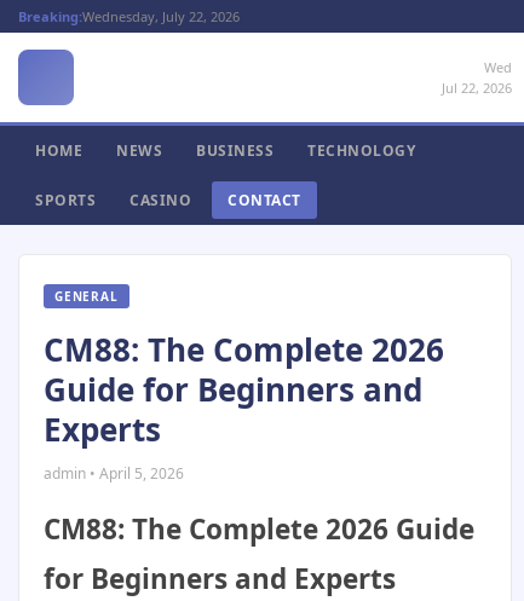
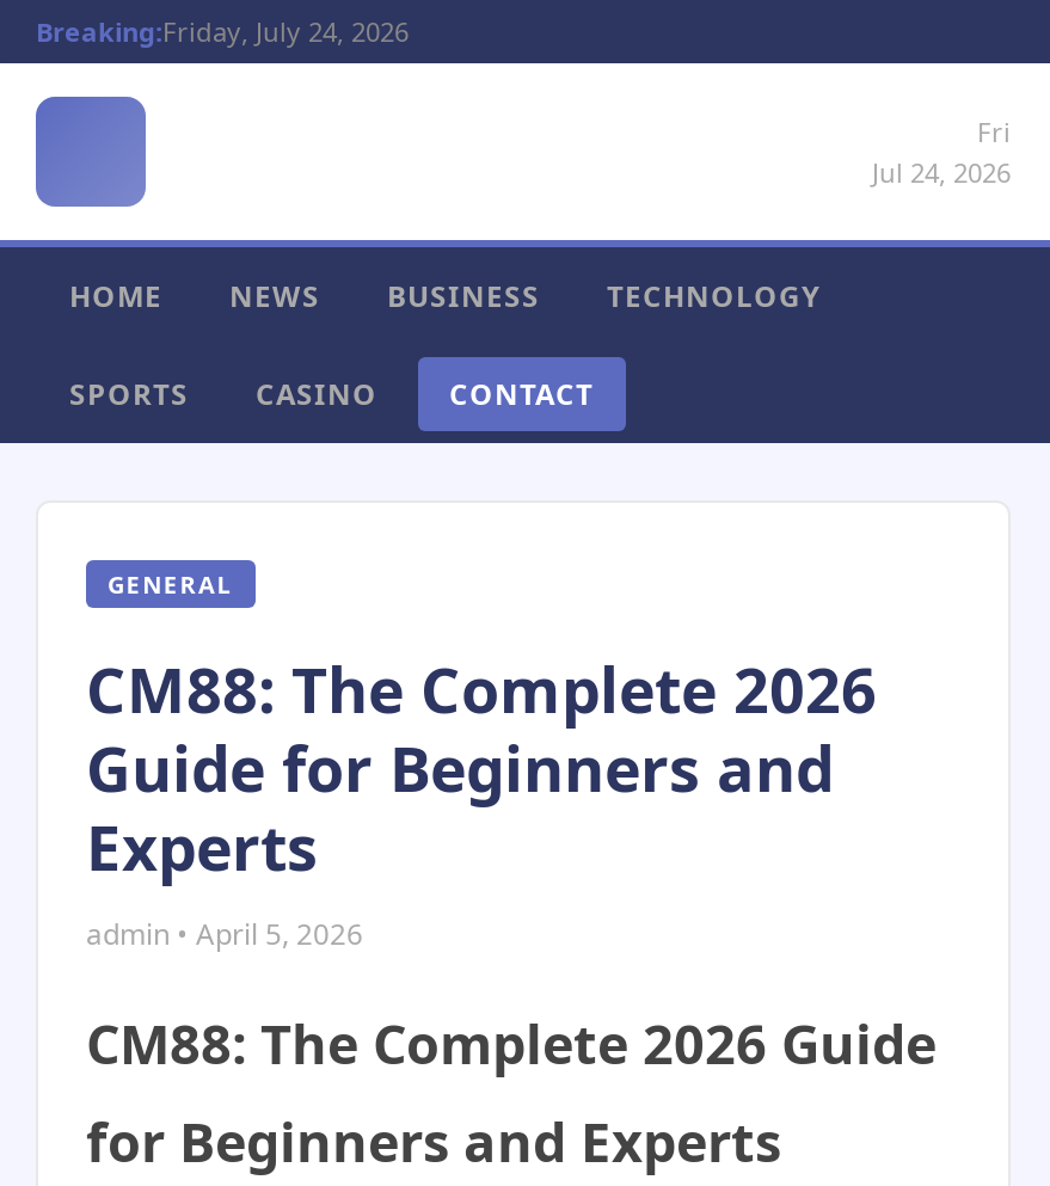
- Breaking:Wednesday, July 22, 2026
+ Breaking:Friday, July 24, 2026

- Wed
- Jul 22, 2026
+ Fri
+ Jul 24, 2026
